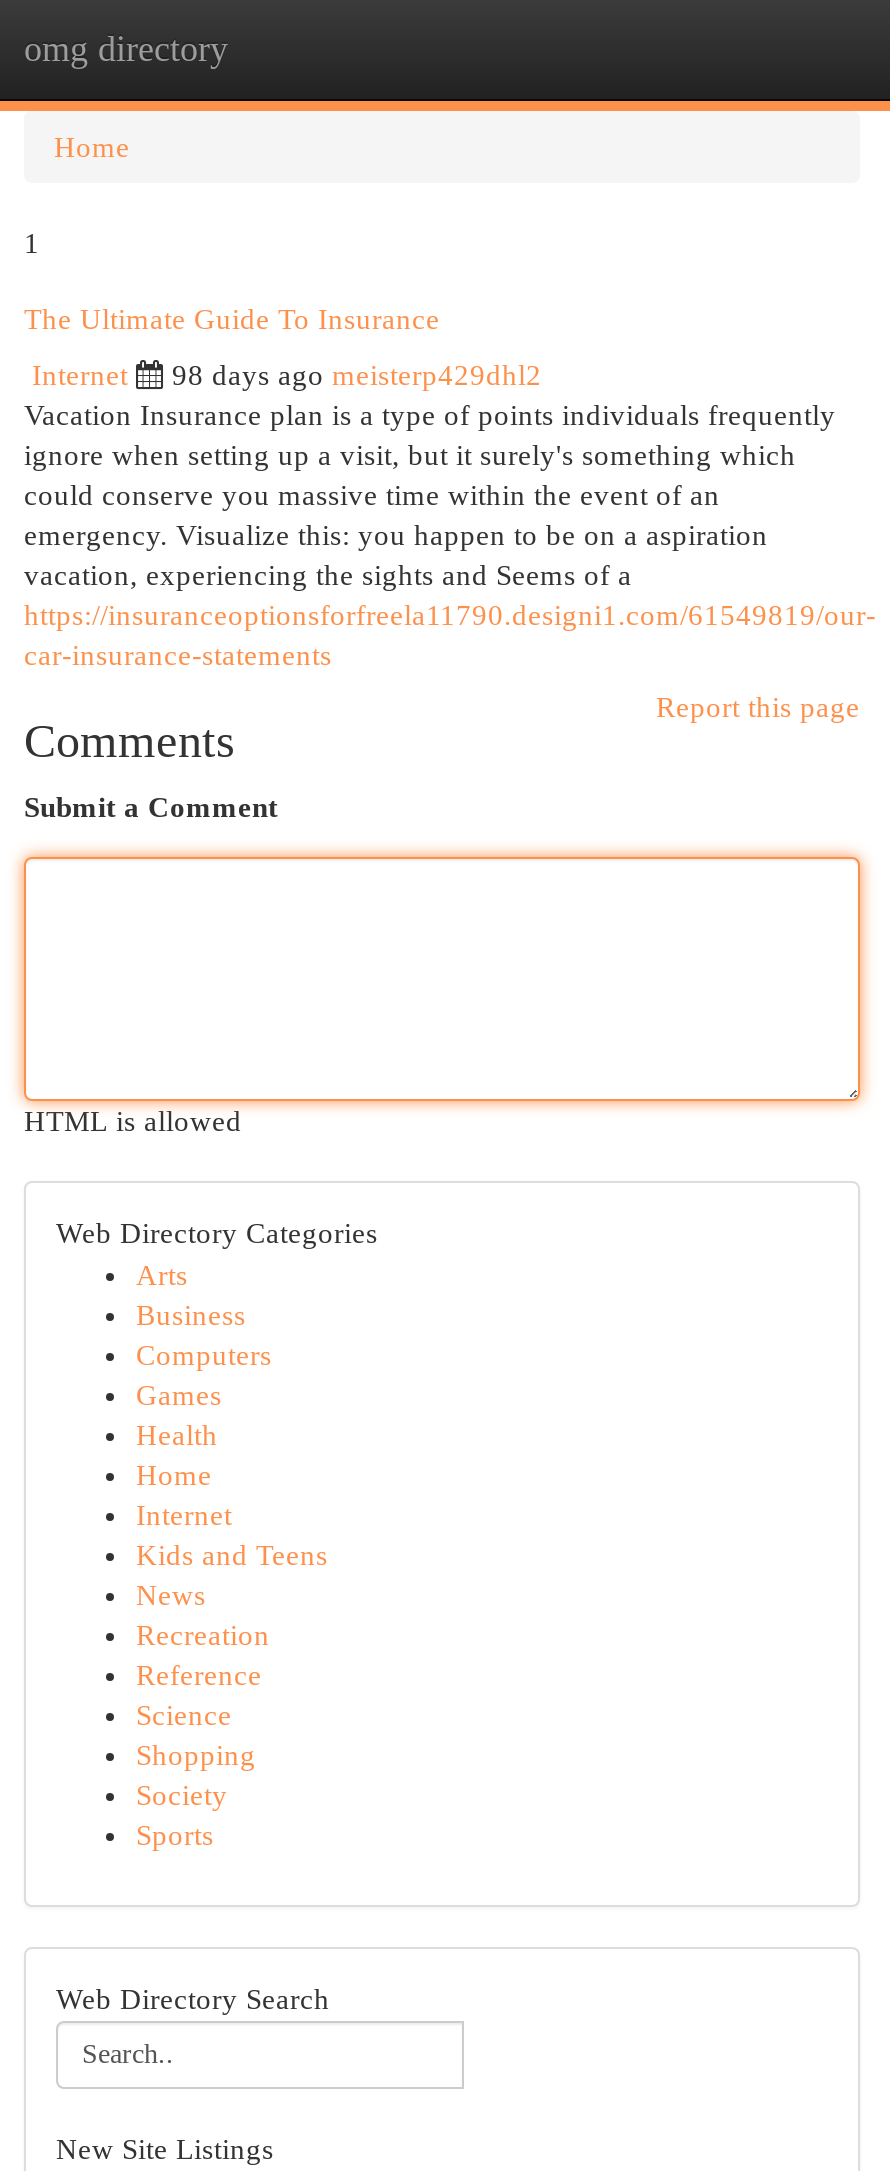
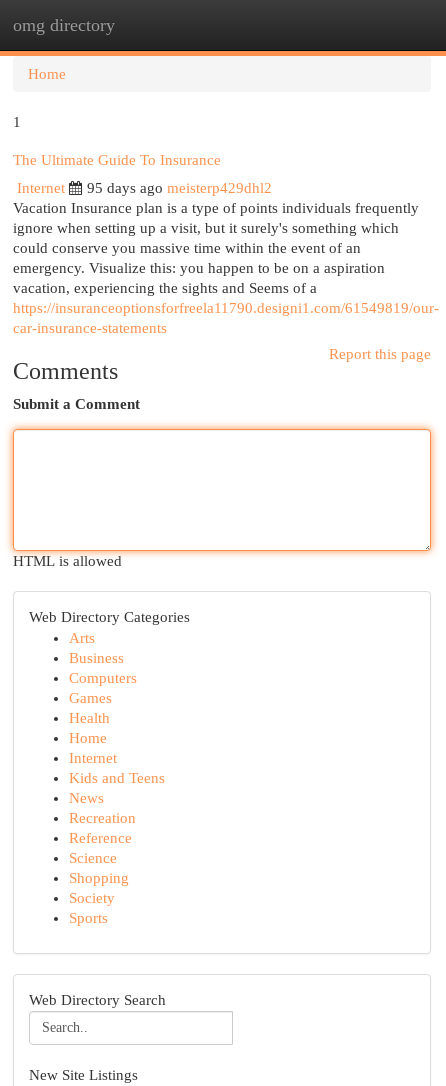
- 98 days ago meisterp429dhl2
+ 95 days ago meisterp429dhl2
